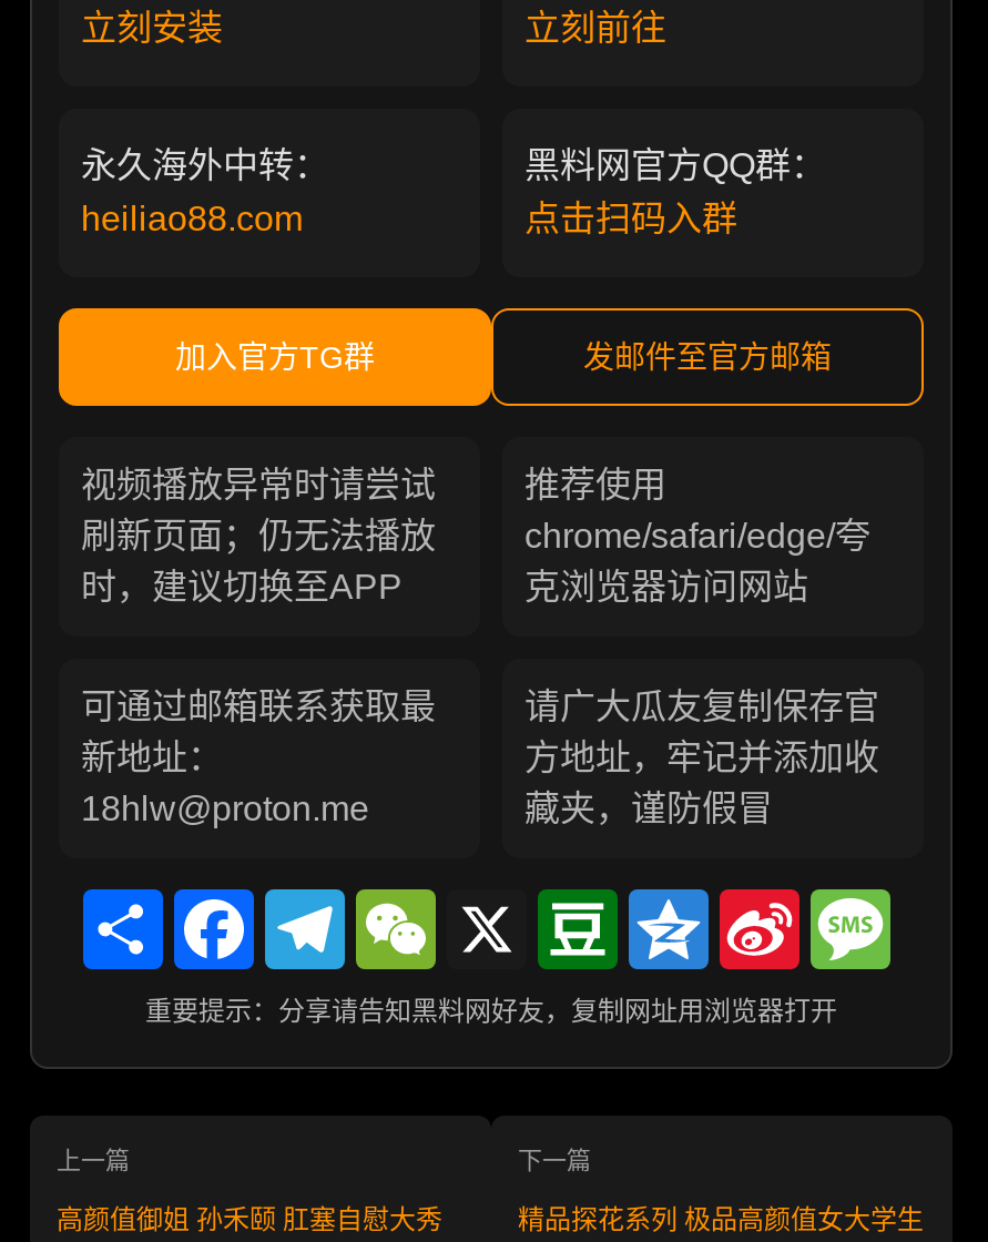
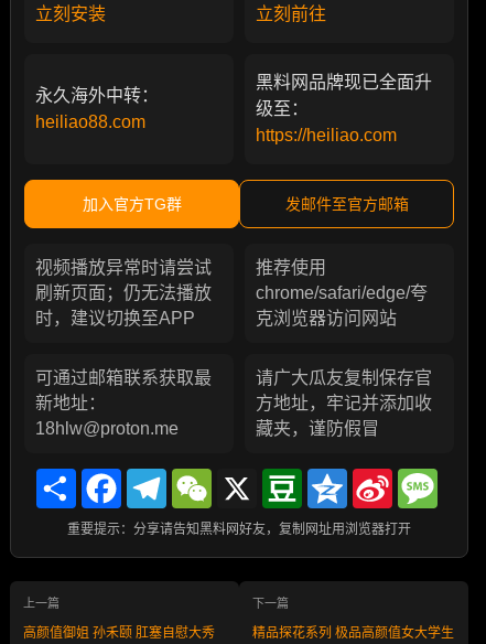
- 黑料网官方QQ群：
- 点击扫码入群
+ 黑料网品牌现已全面升
+ 级至：
+ https://heiliao.com
